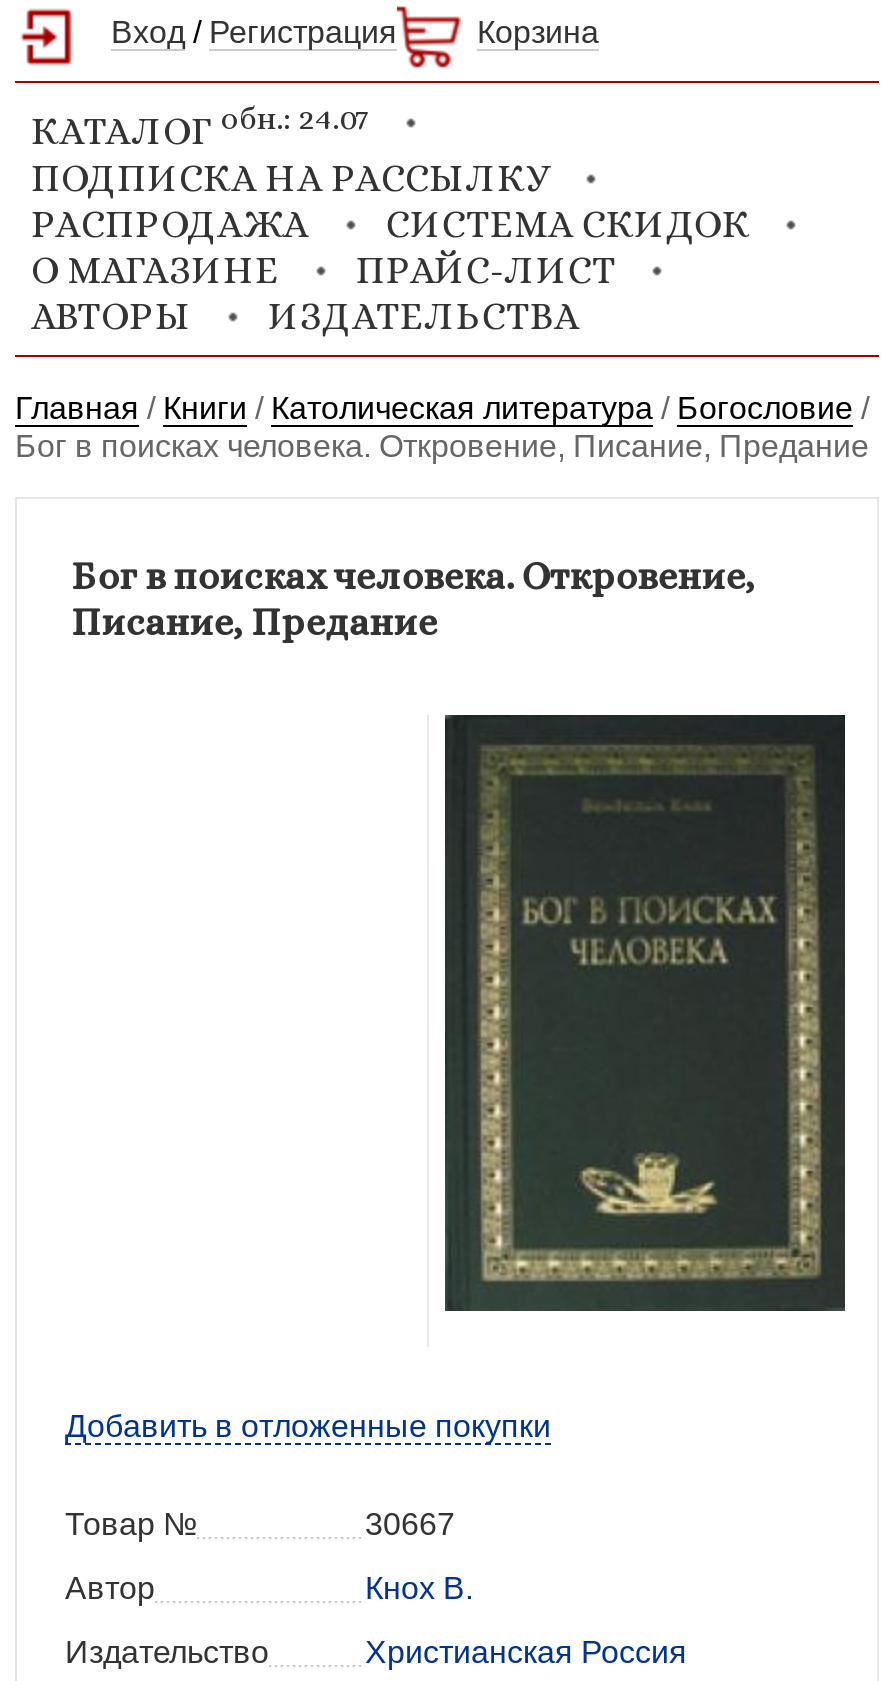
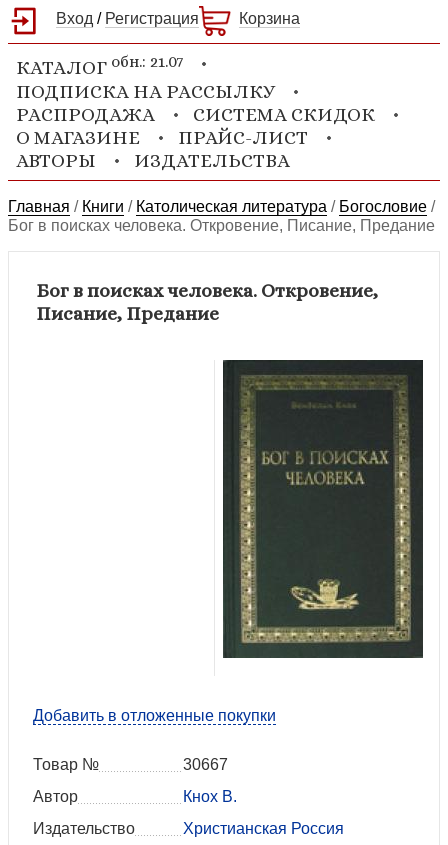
- КАТАЛОГ обн.: 24.07
+ КАТАЛОГ обн.: 21.07
